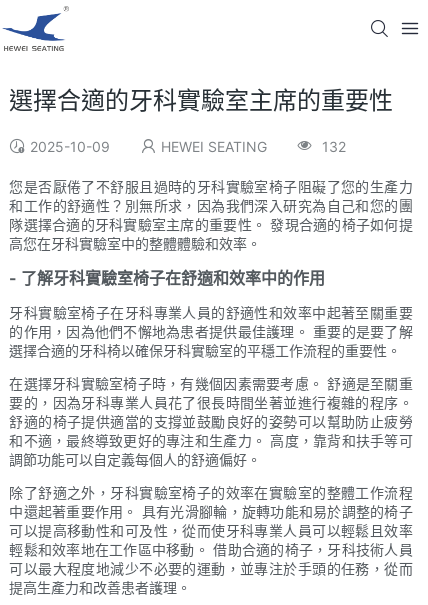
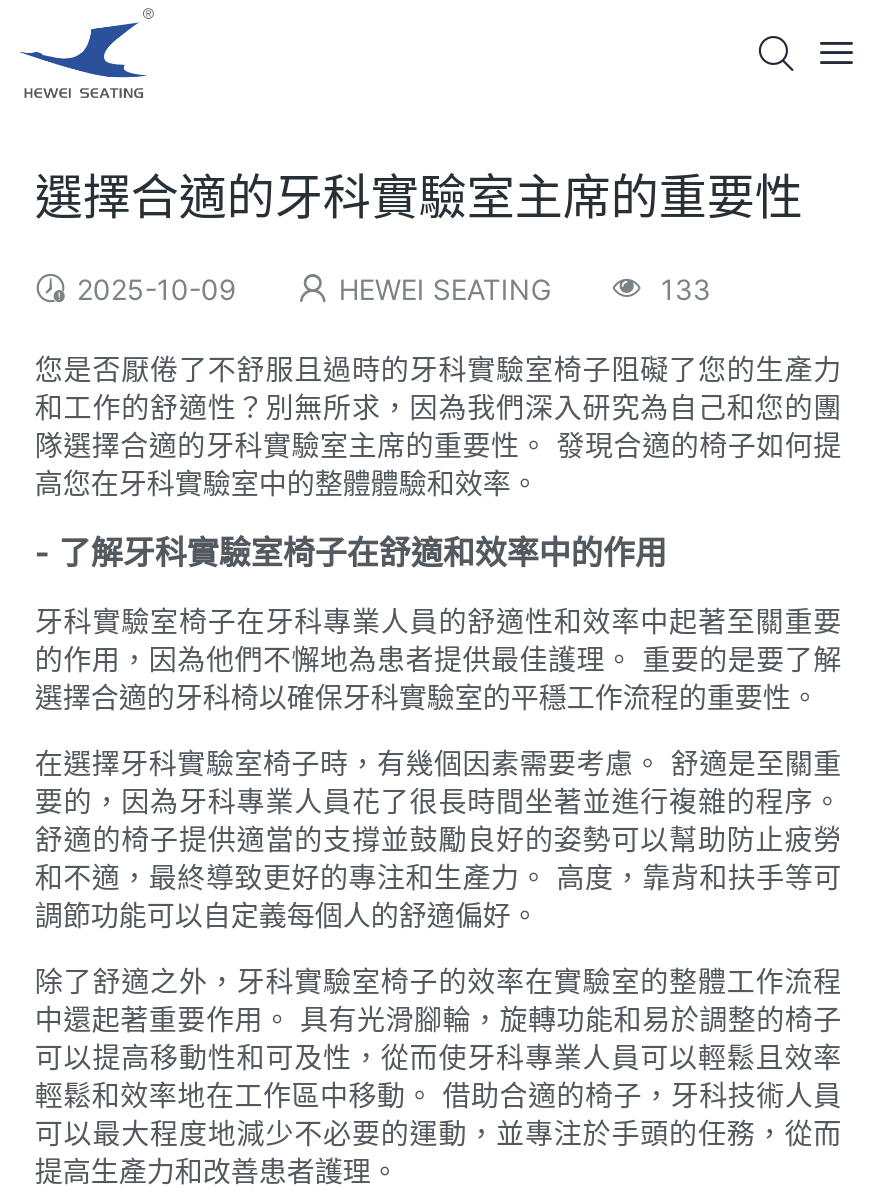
- 132
+ 133
